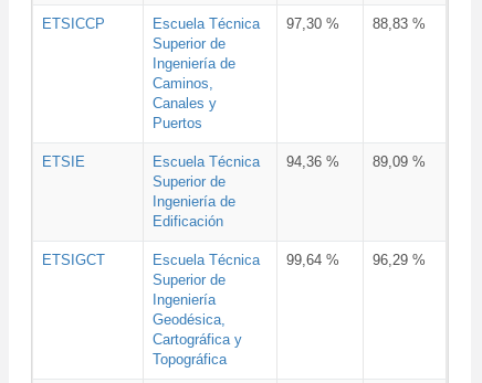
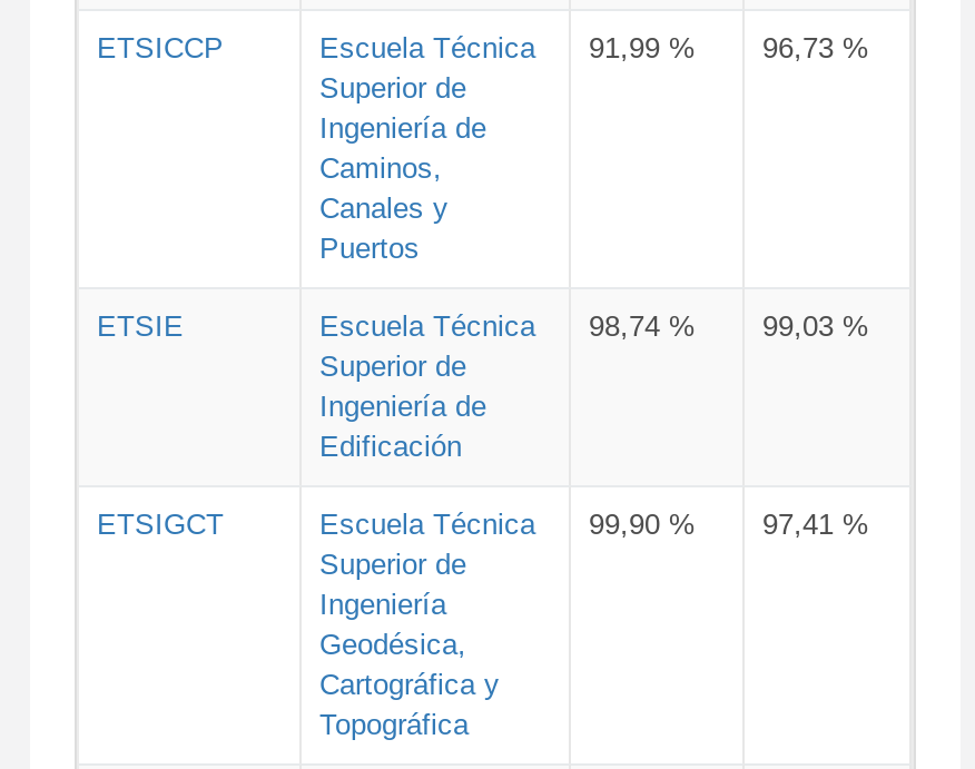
- 97,30 %
+ 91,99 %

- 88,83 %
+ 96,73 %

- 94,36 %
+ 98,74 %

- 89,09 %
+ 99,03 %

- 99,64 %
+ 99,90 %

- 96,29 %
+ 97,41 %
